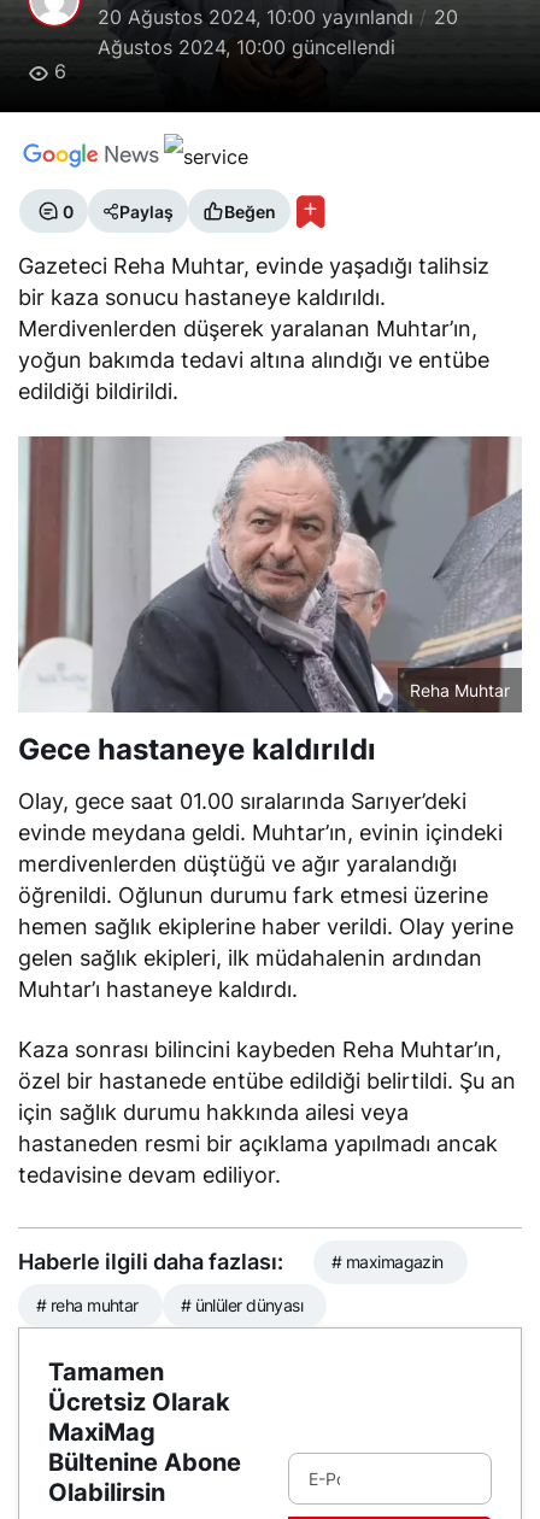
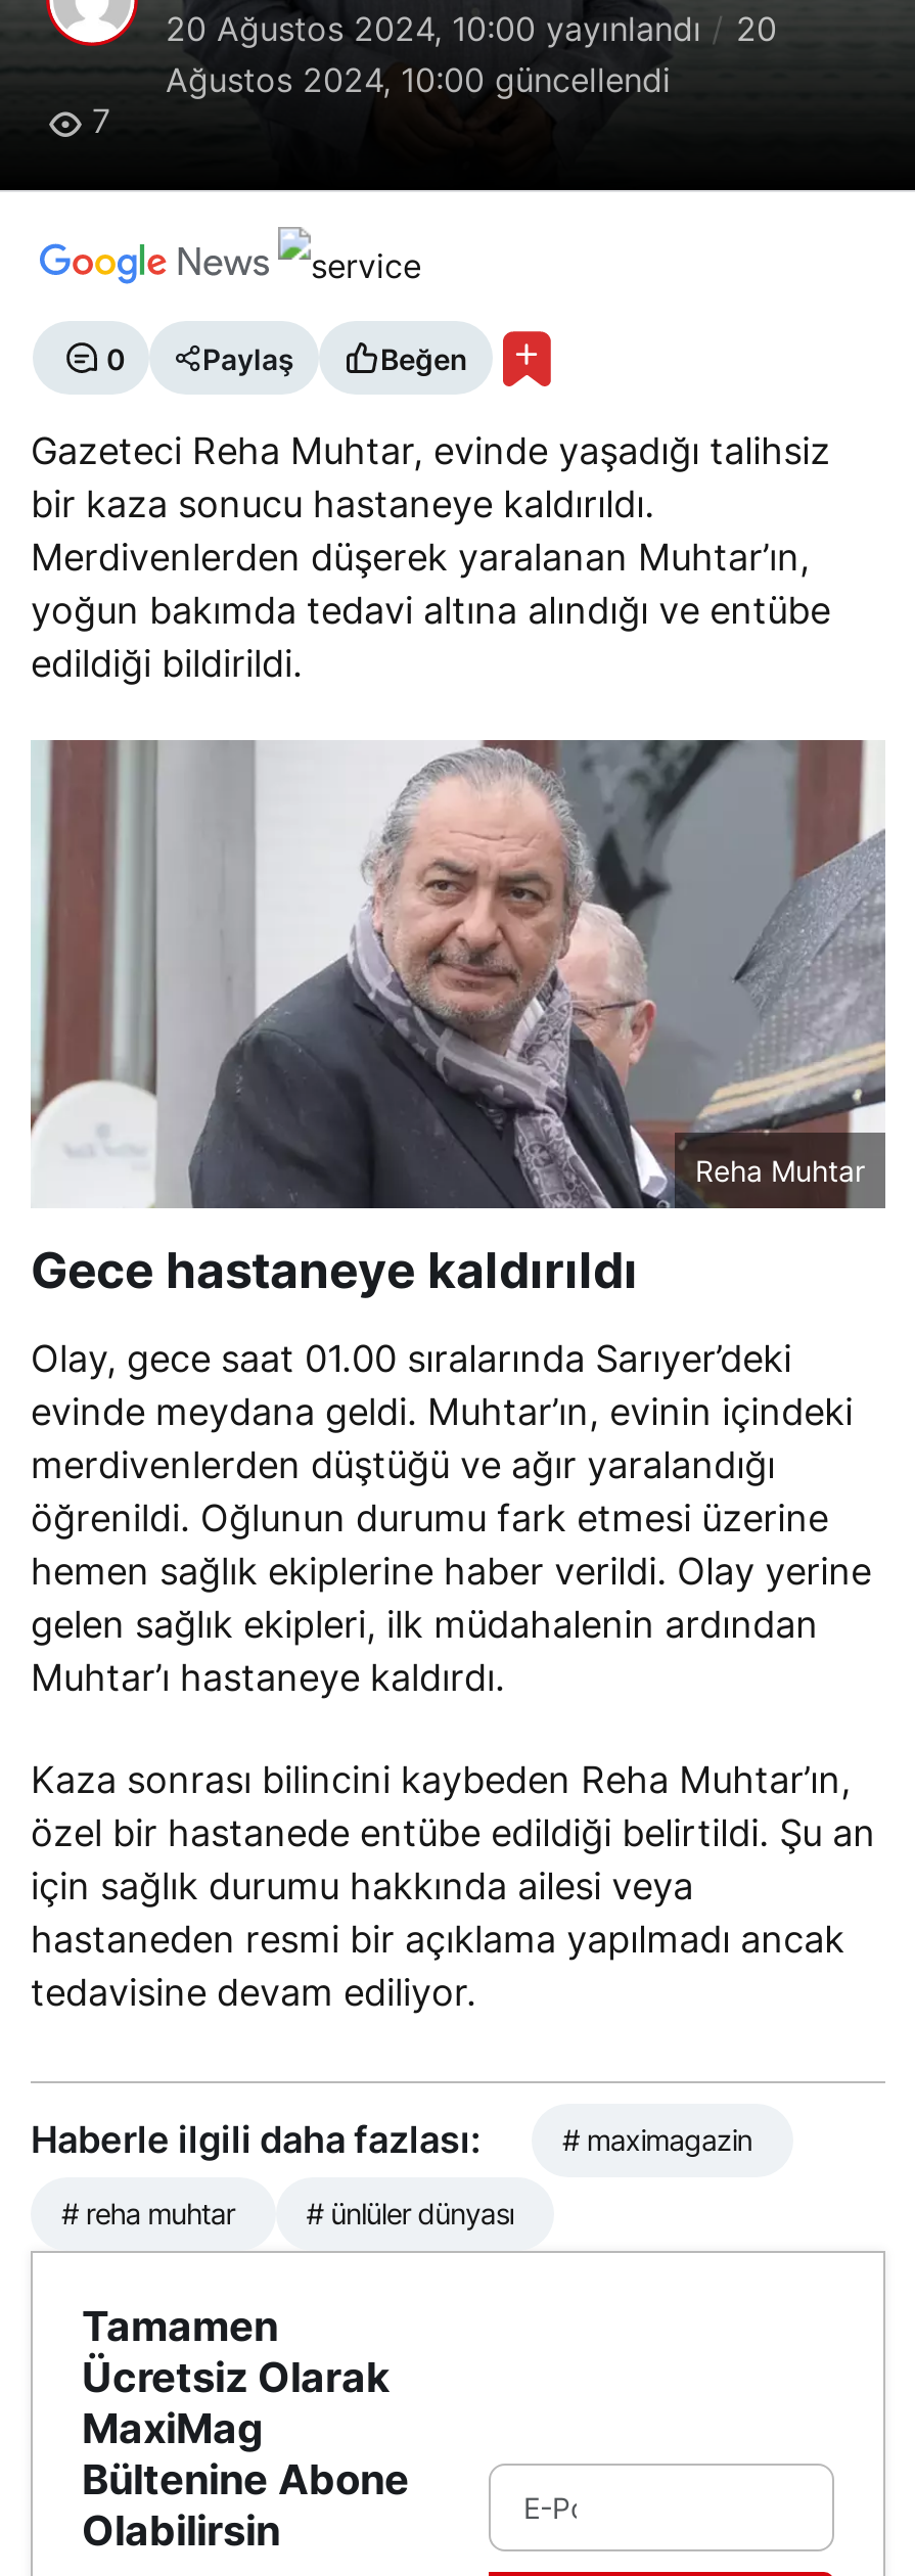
- 6
+ 7
